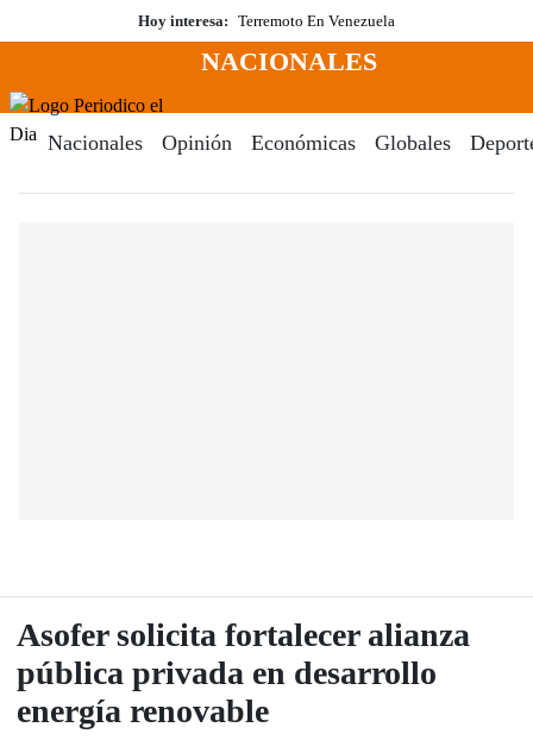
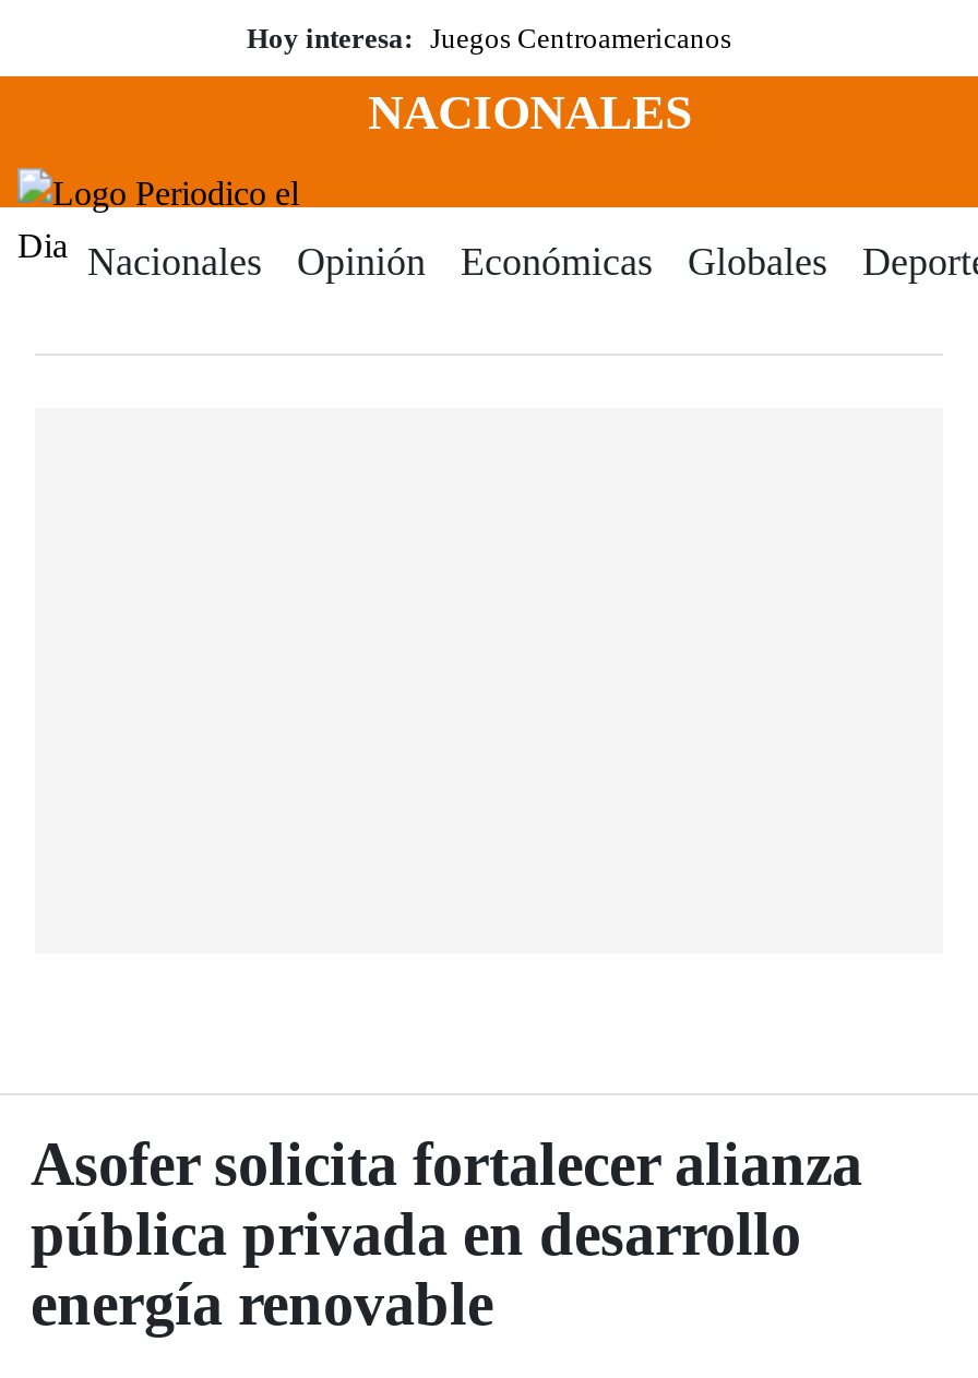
- Hoy interesa: Terremoto En Venezuela
+ Hoy interesa: Juegos Centroamericanos
